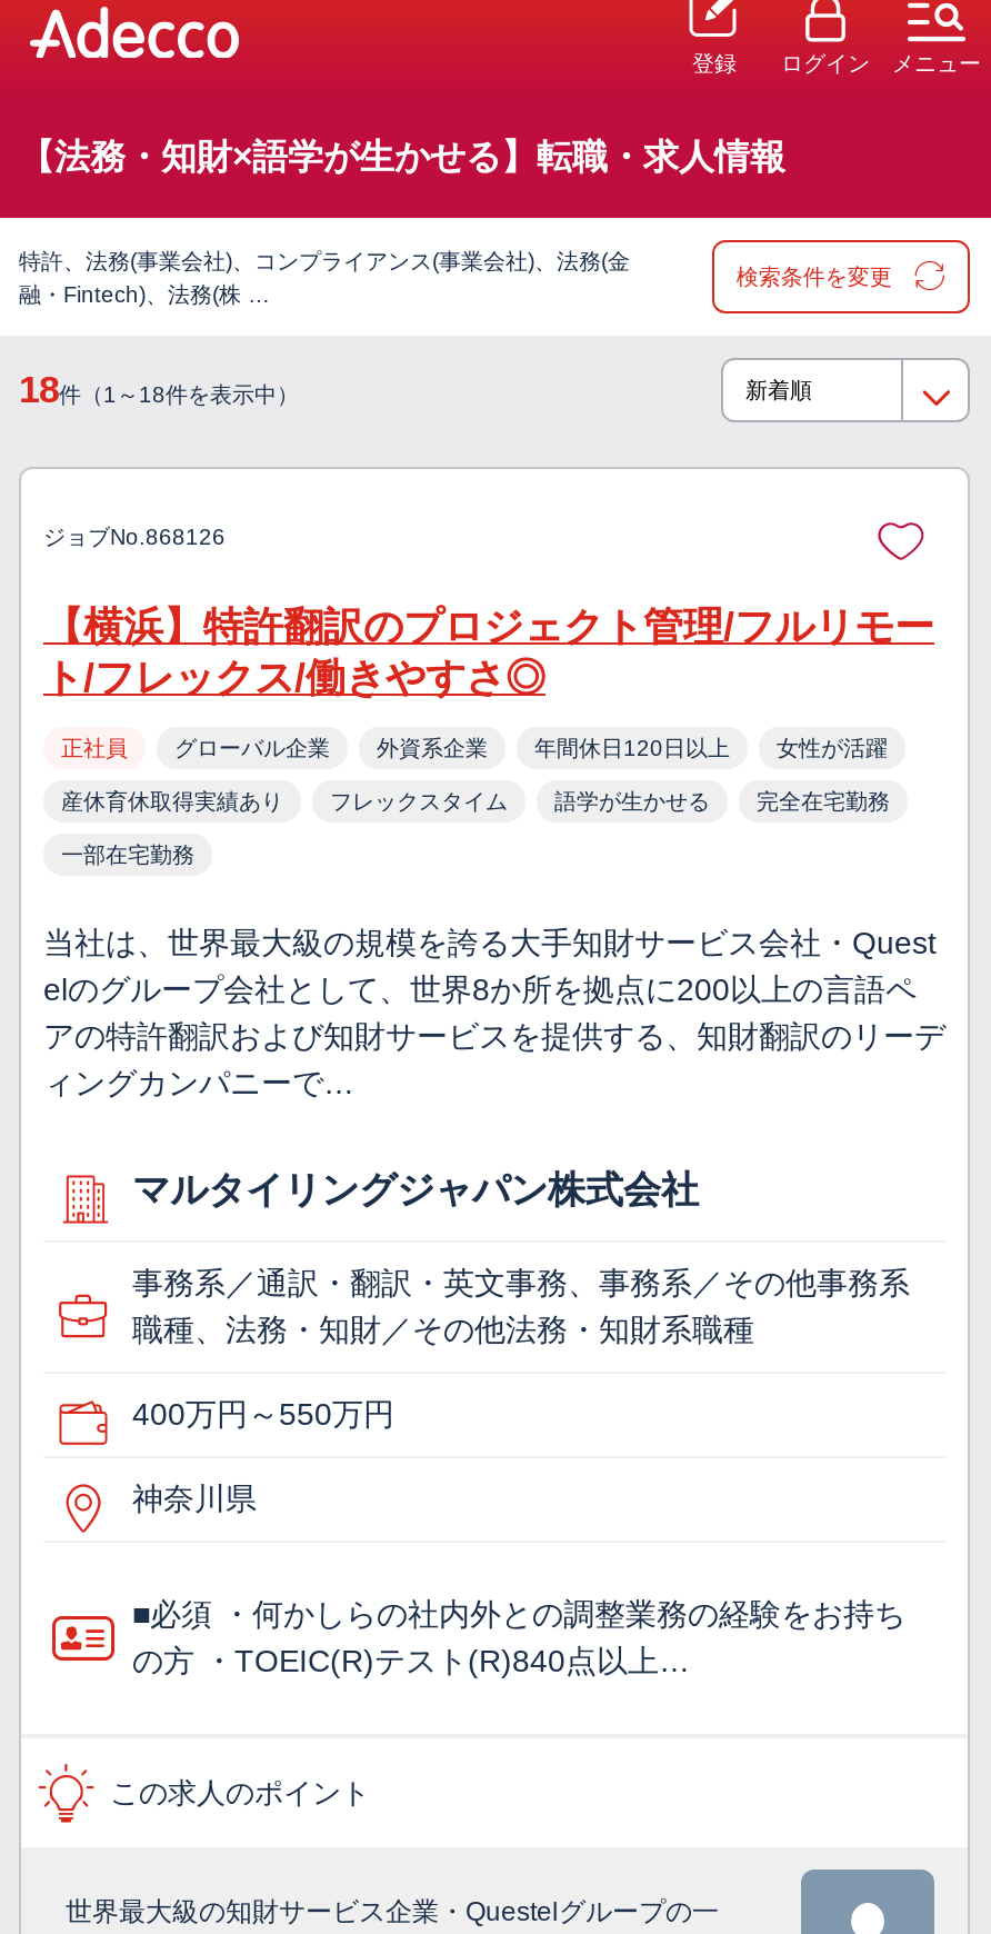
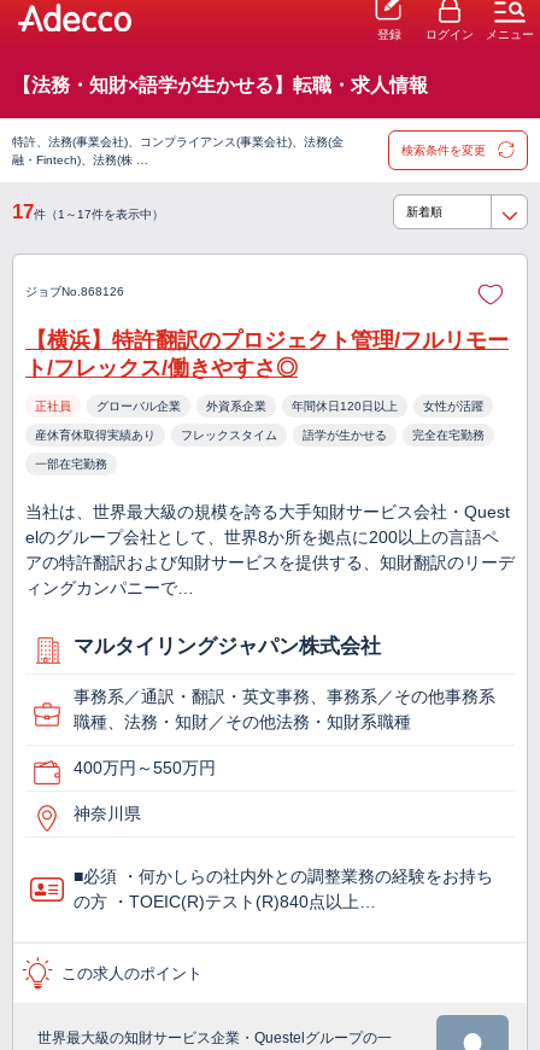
- 18件（1～18件を表示中）
+ 17件（1～17件を表示中）
